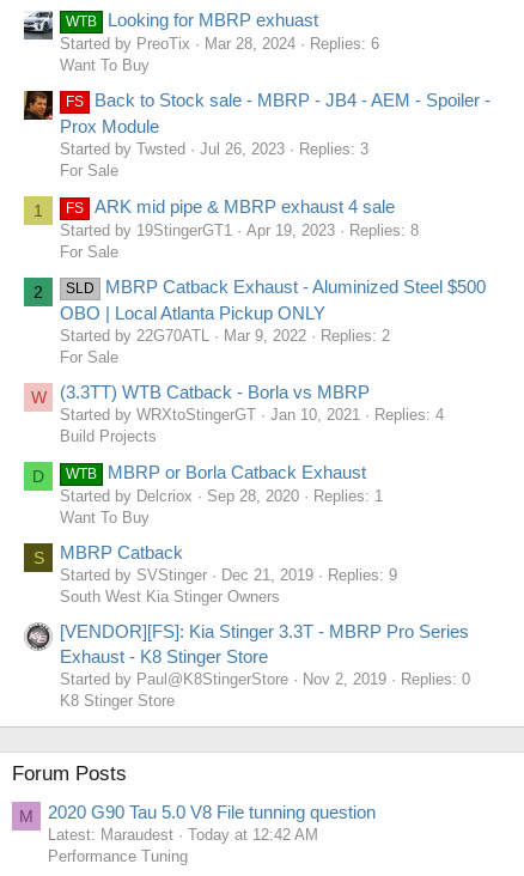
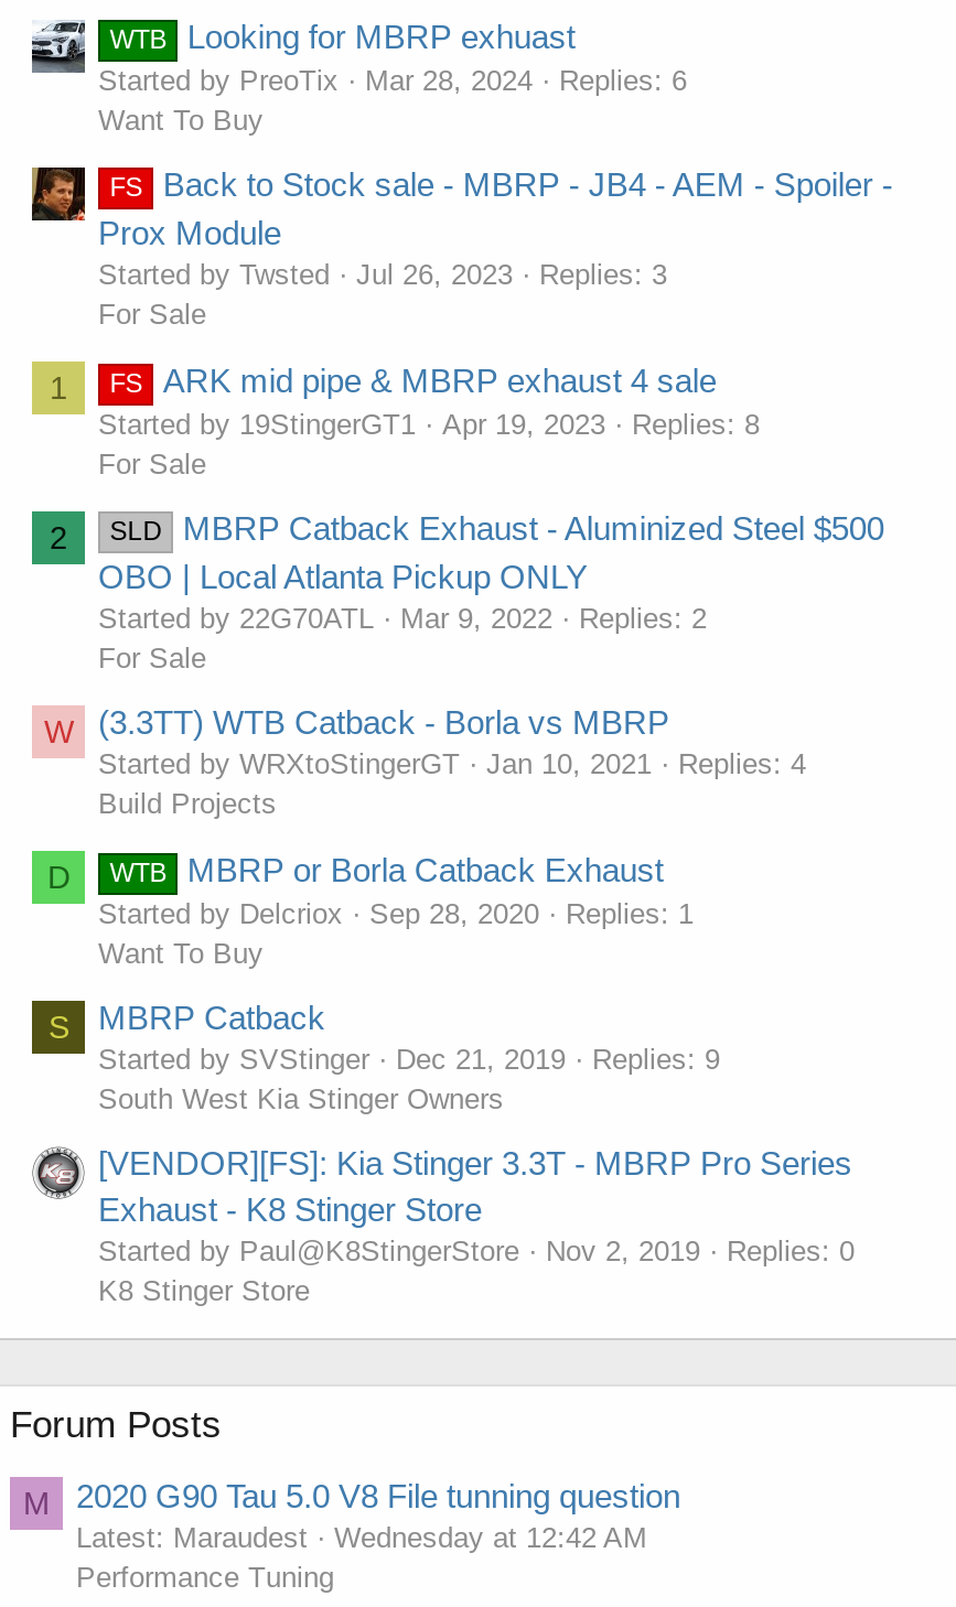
- Today at 12:42 AM
+ Wednesday at 12:42 AM
